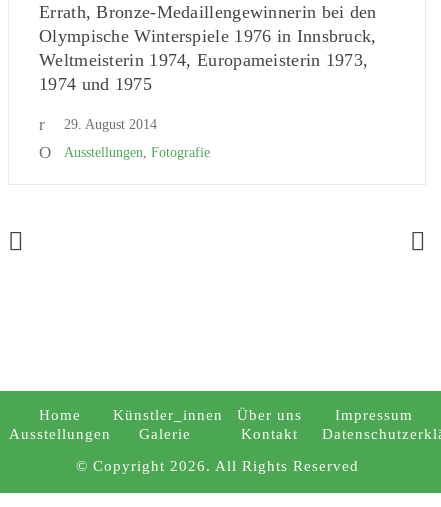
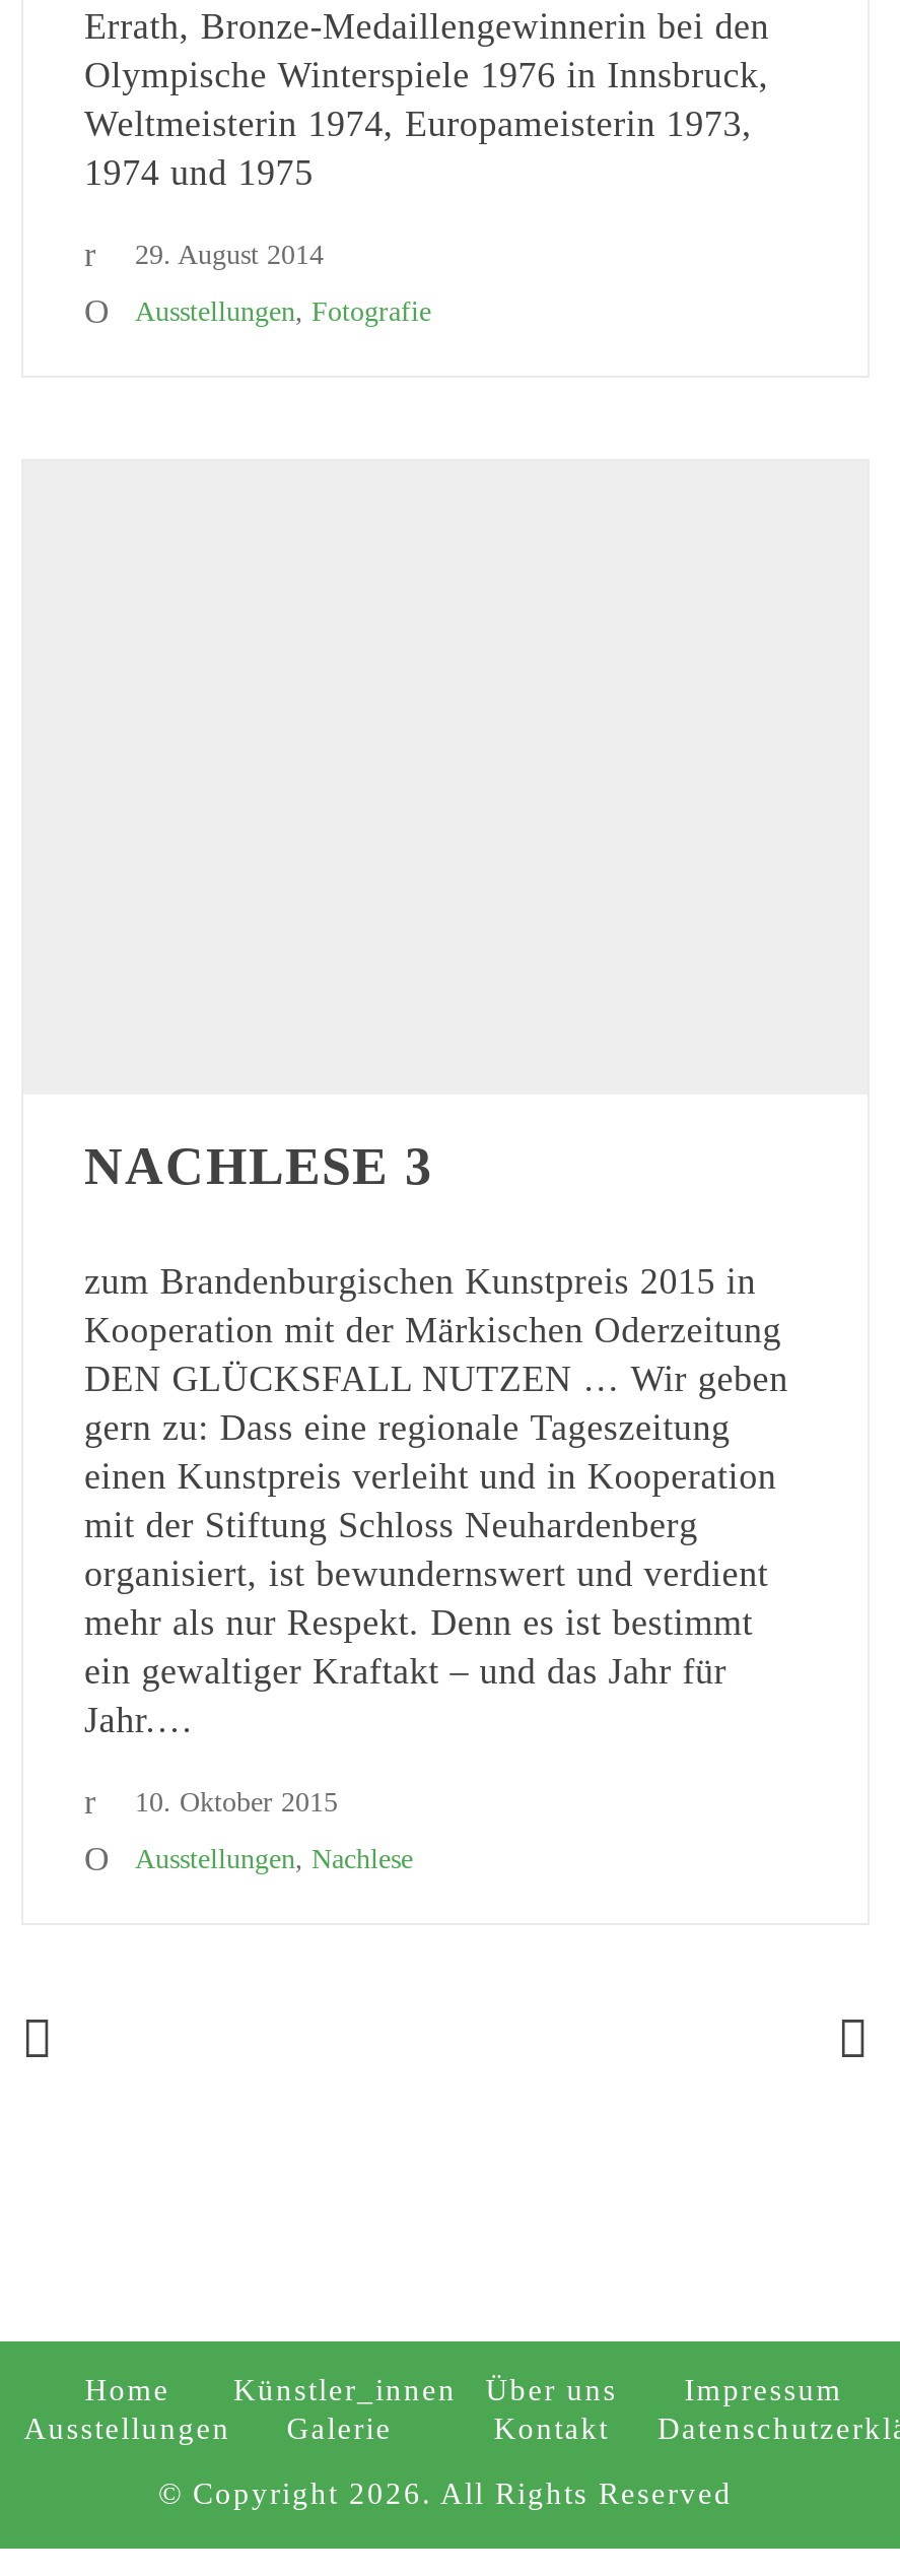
+ NACHLESE 3
+ zum Brandenburgischen Kunstpreis 2015 in
+ Kooperation mit der Märkischen Oderzeitung
+ DEN GLÜCKSFALL NUTZEN … Wir geben
+ gern zu: Dass eine regionale Tageszeitung
+ einen Kunstpreis verleiht und in Kooperation
+ mit der Stiftung Schloss Neuhardenberg
+ organisiert, ist bewundernswert und verdient
+ mehr als nur Respekt. Denn es ist bestimmt
+ ein gewaltiger Kraftakt – und das Jahr für
+ Jahr.…
+ 10. Oktober 2015
+ Ausstellungen, Nachlese
